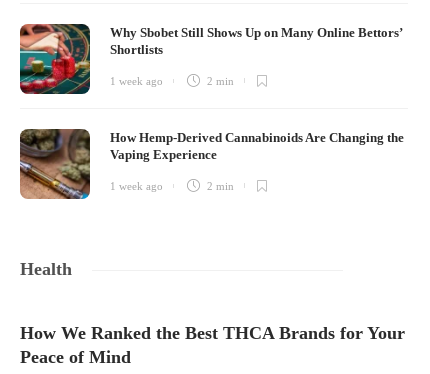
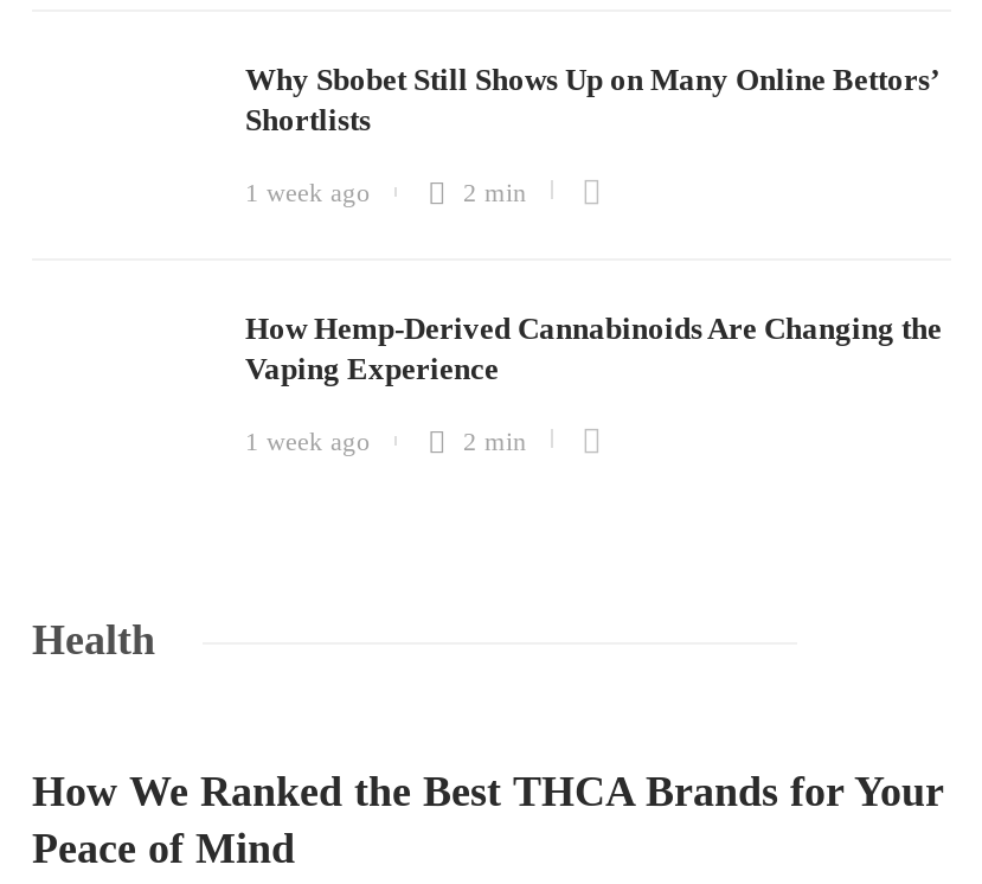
- [image]

- [image]
